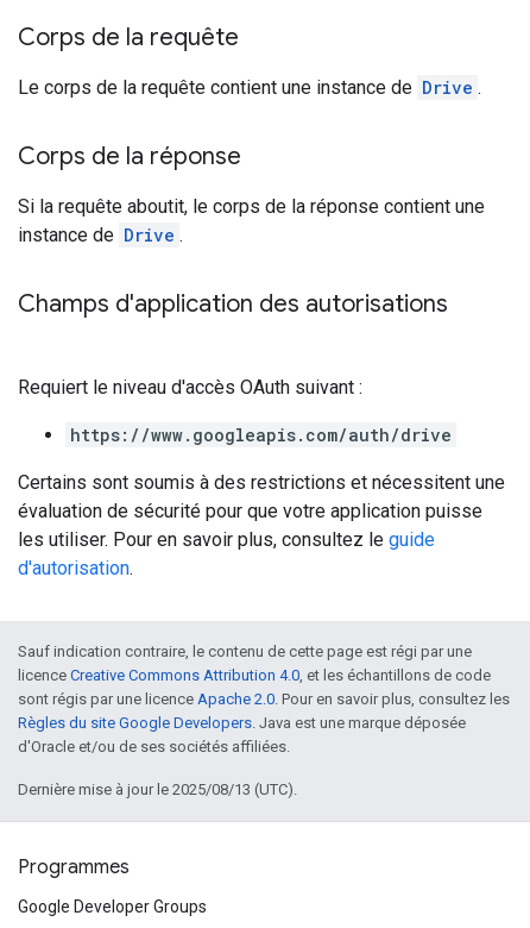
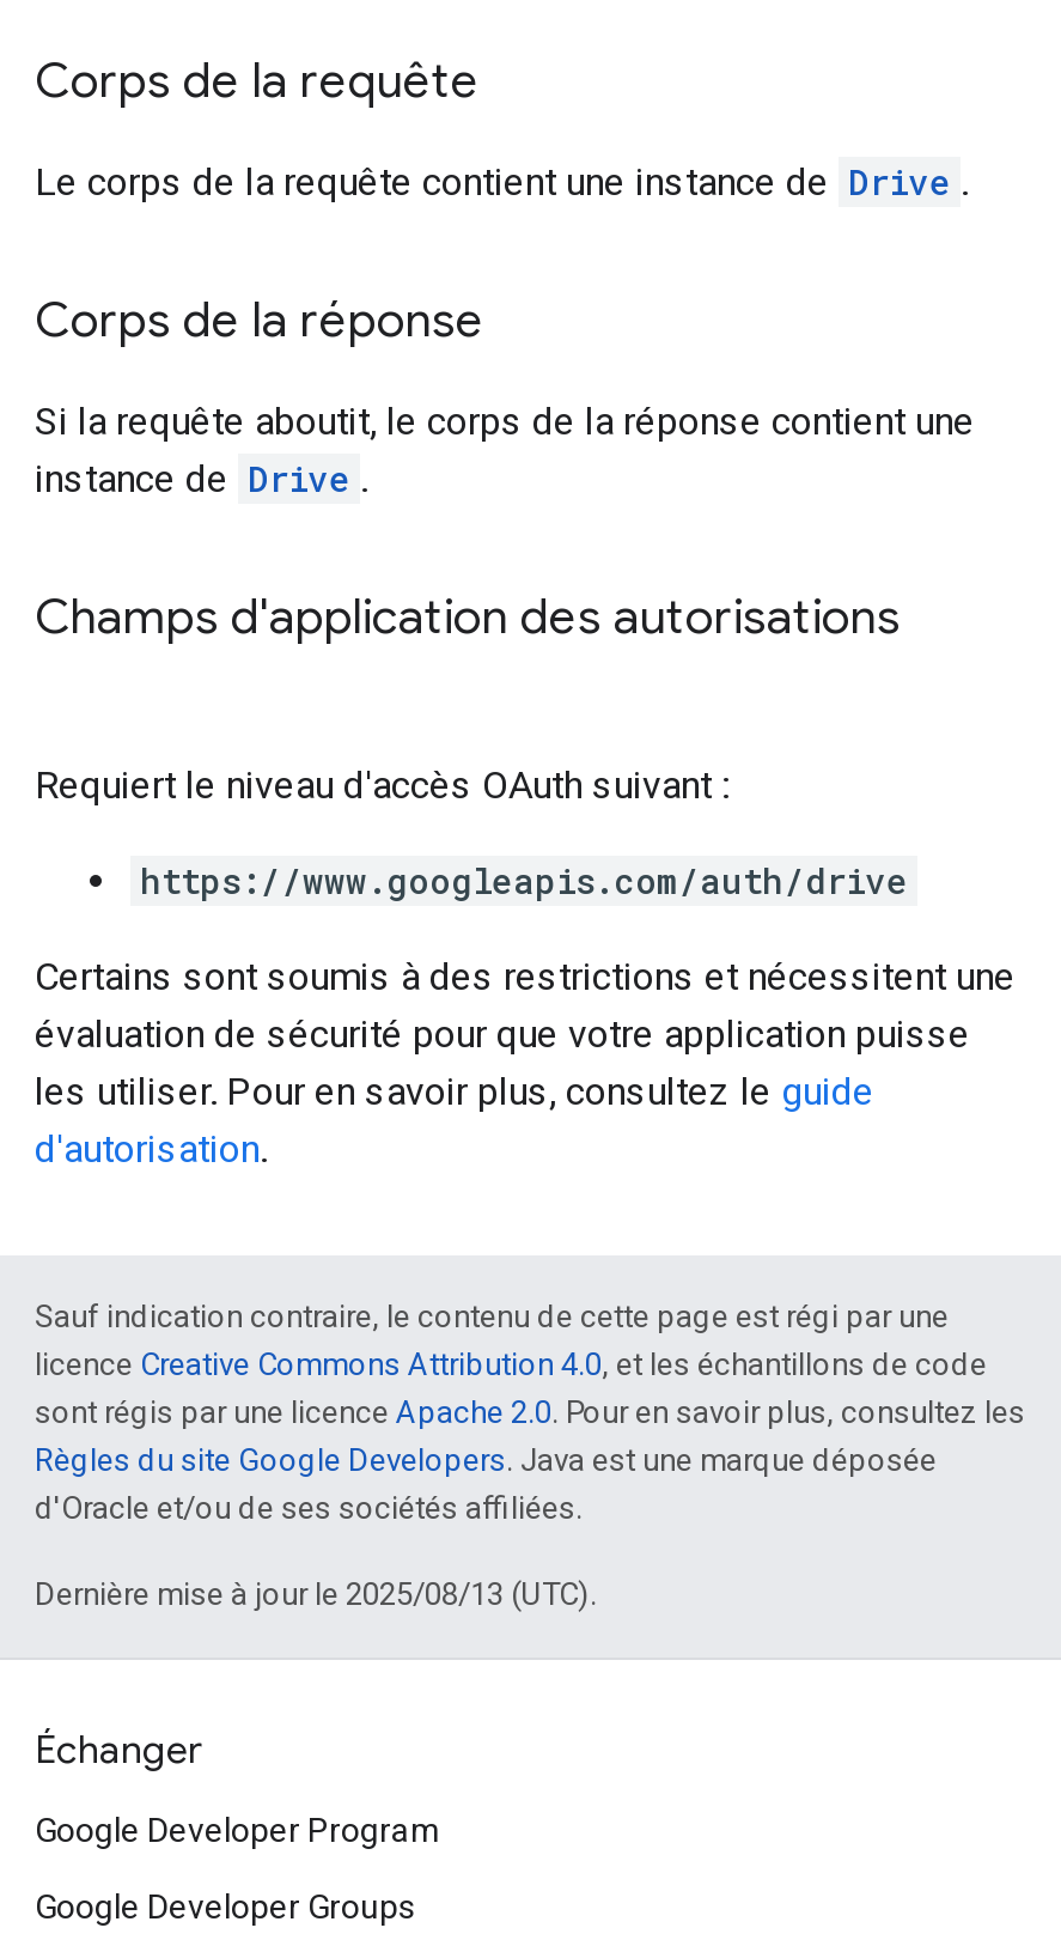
- Programmes
+ Échanger
+ Google Developer Program
